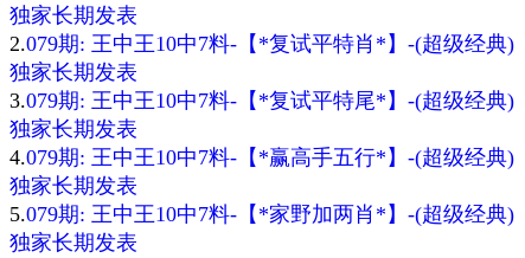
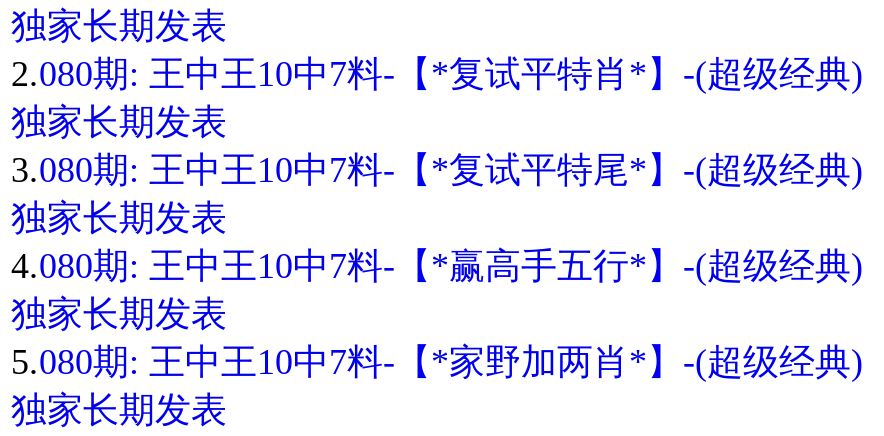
- 2.079期: 王中王10中7料-【*复试平特肖*】-(超级经典)
+ 2.080期: 王中王10中7料-【*复试平特肖*】-(超级经典)

- 3.079期: 王中王10中7料-【*复试平特尾*】-(超级经典)
+ 3.080期: 王中王10中7料-【*复试平特尾*】-(超级经典)

- 4.079期: 王中王10中7料-【*赢高手五行*】-(超级经典)
+ 4.080期: 王中王10中7料-【*赢高手五行*】-(超级经典)

- 5.079期: 王中王10中7料-【*家野加两肖*】-(超级经典)
+ 5.080期: 王中王10中7料-【*家野加两肖*】-(超级经典)
